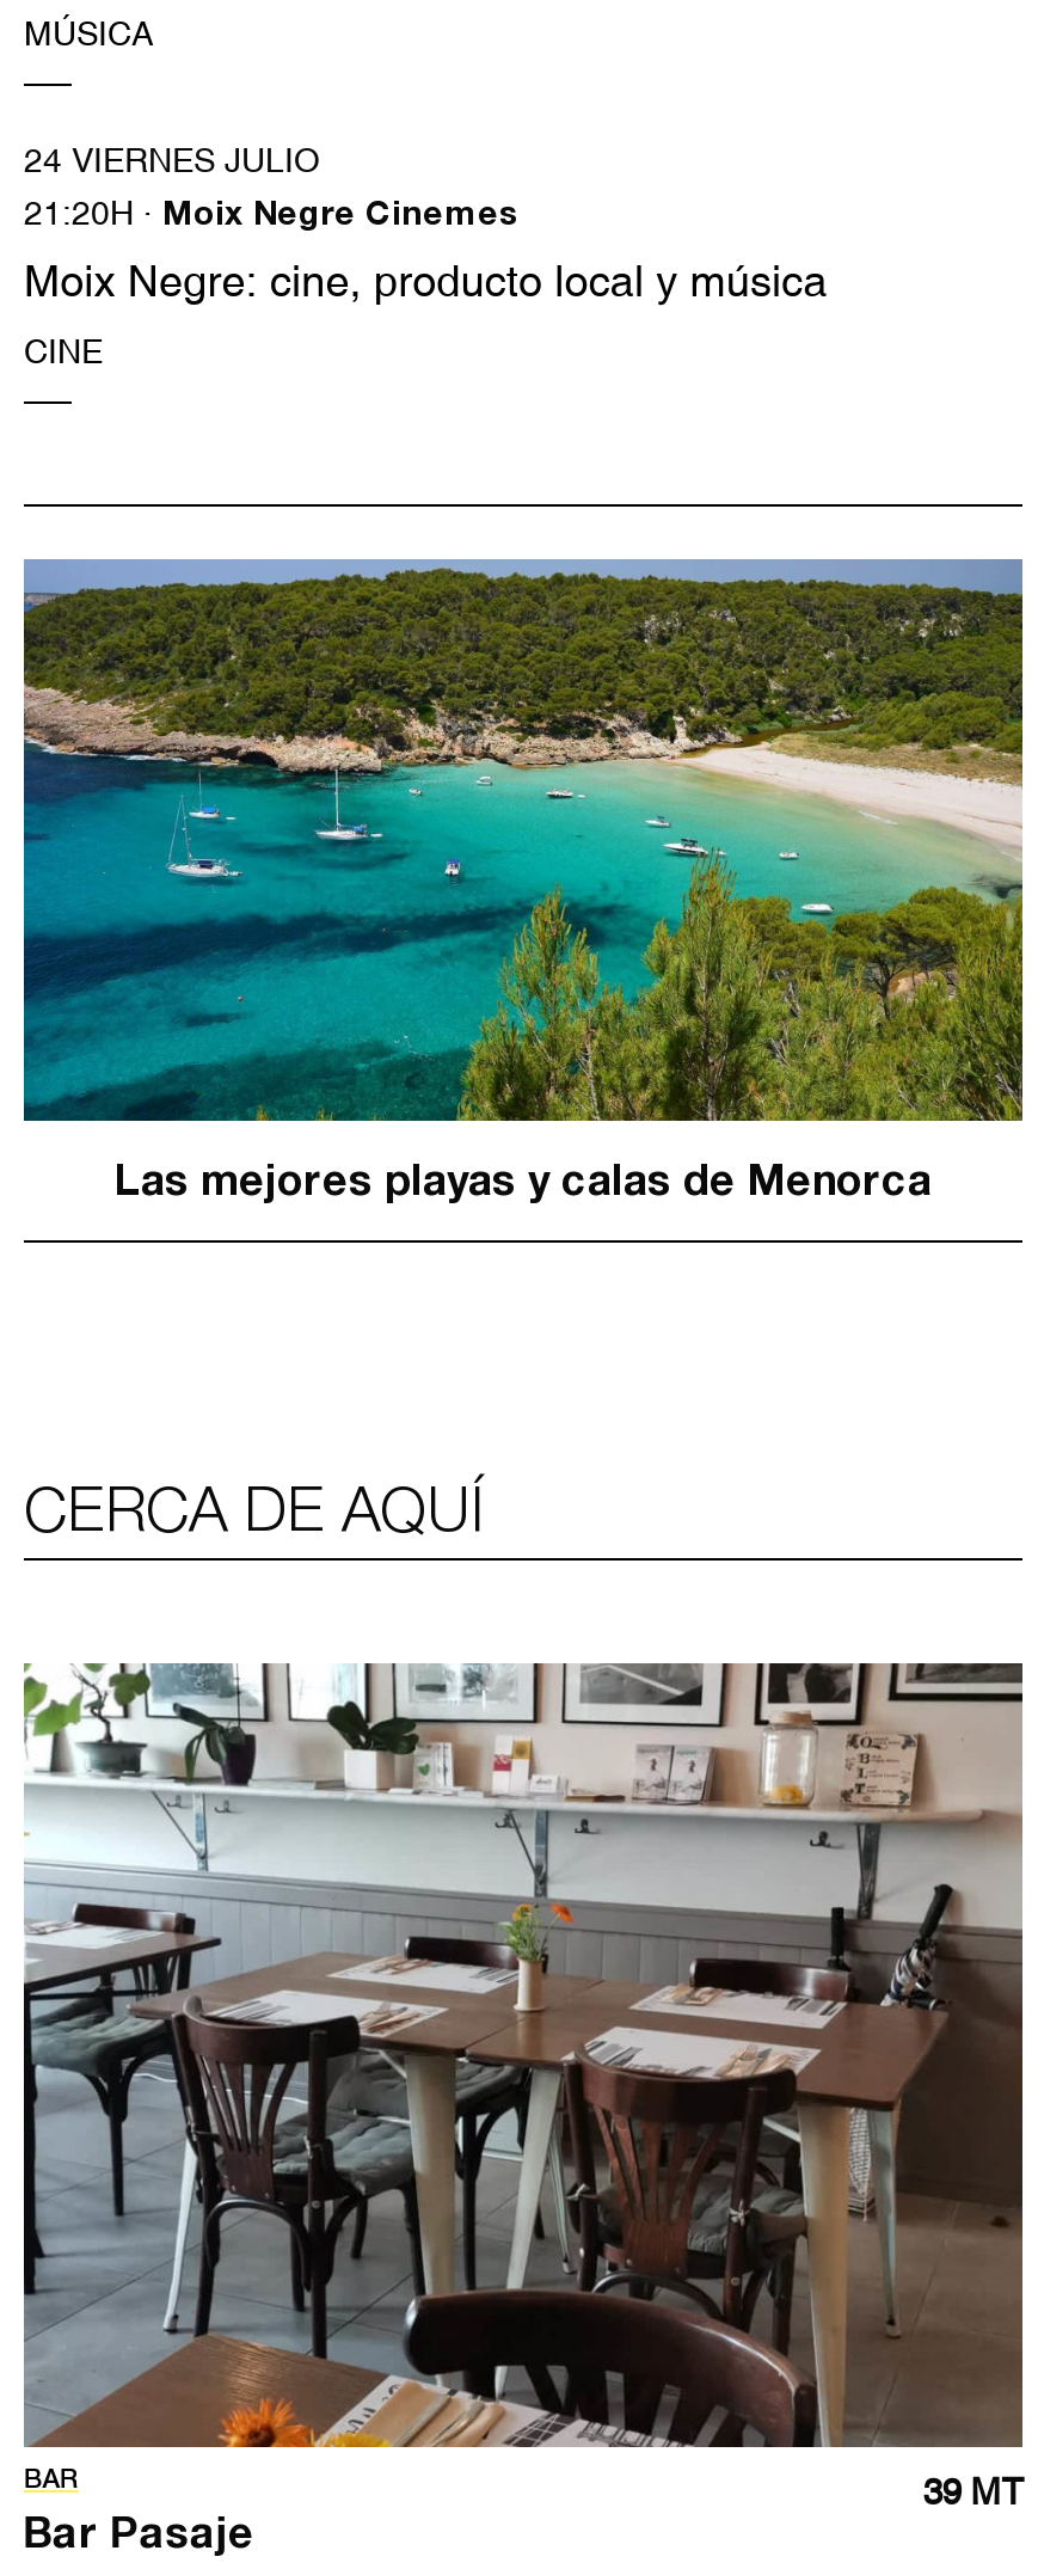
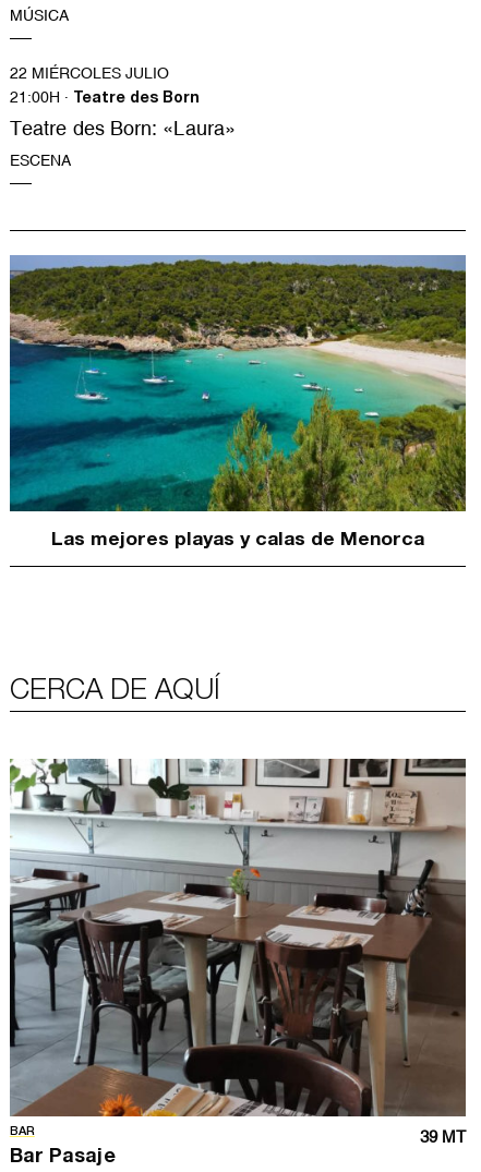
- 24 VIERNES JULIO
- 21:20H · Moix Negre Cinemes
- Moix Negre: cine, producto local y música
+ 22 MIÉRCOLES JULIO
+ 21:00H · Teatre des Born
+ Teatre des Born: «Laura»

- CINE
+ ESCENA
